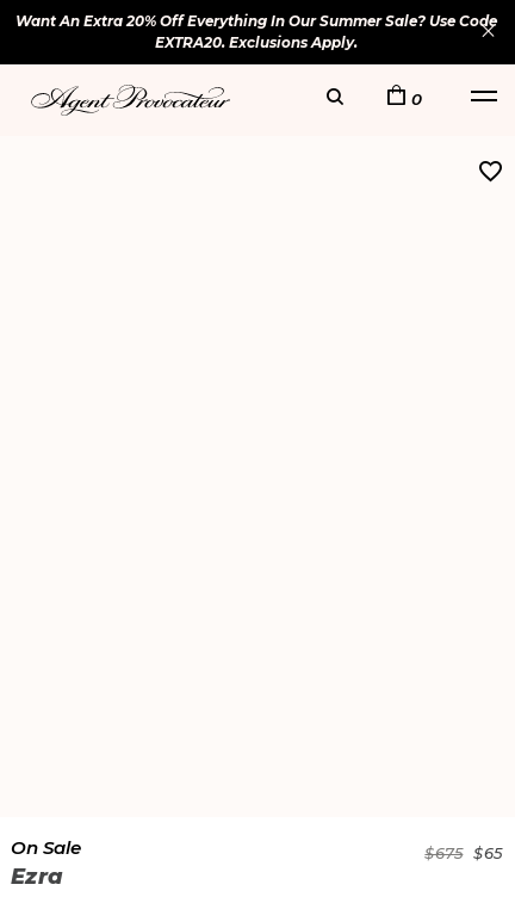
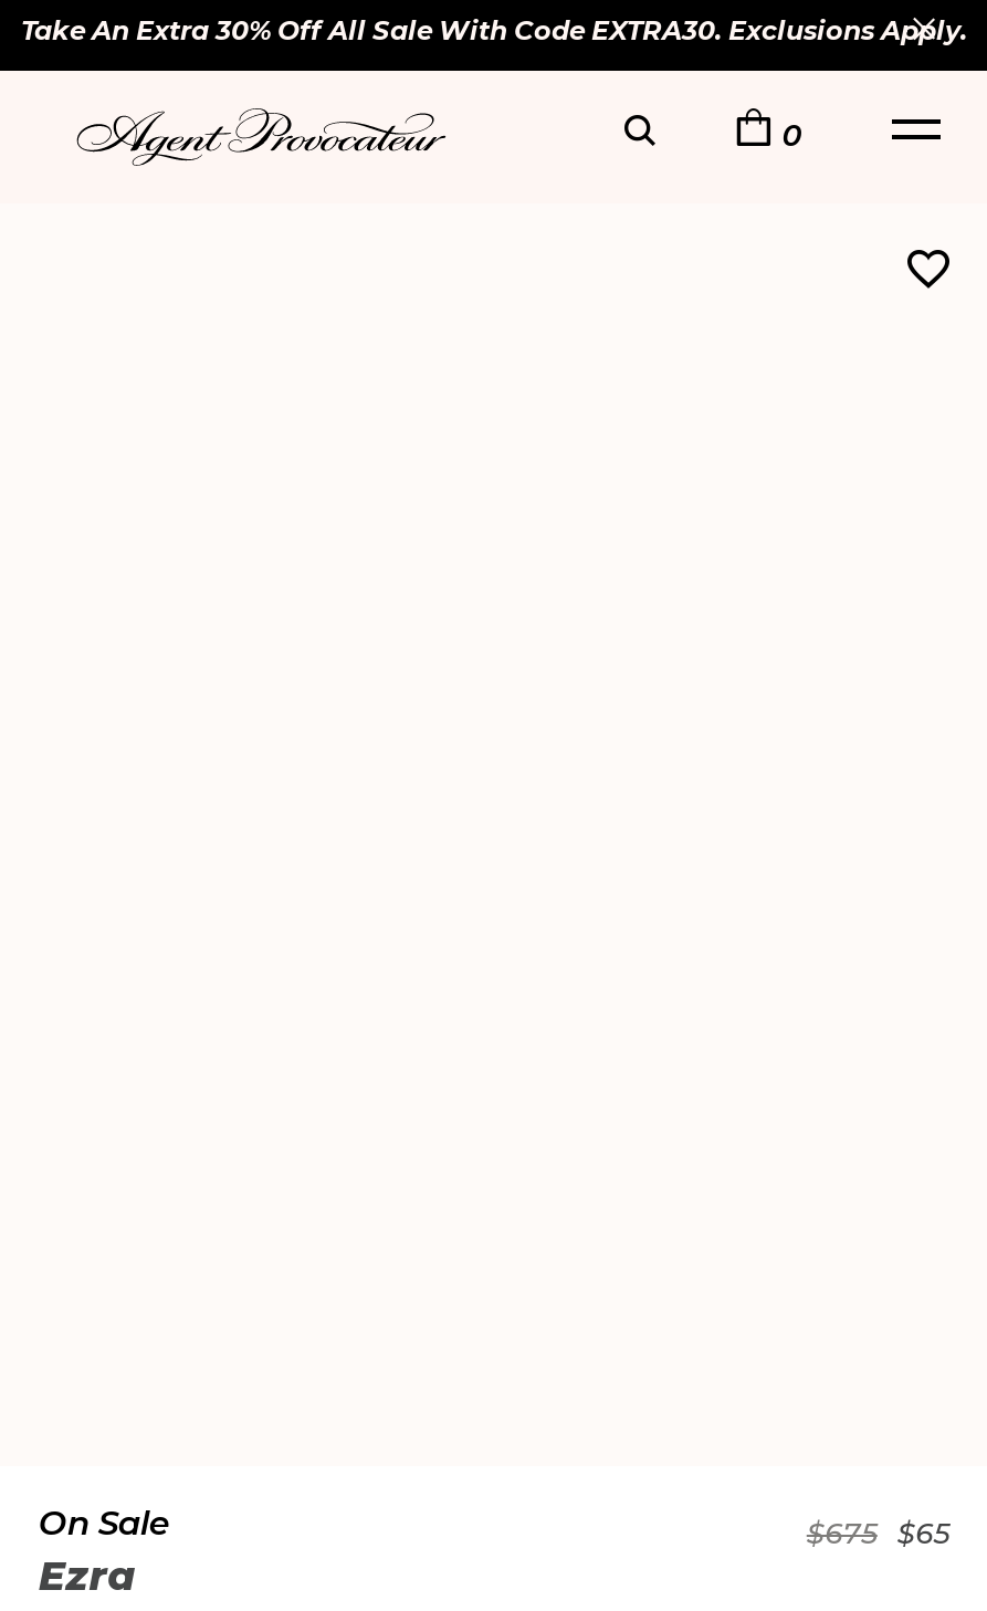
- Want An Extra 20% Off Everything In Our Summer Sale? Use Code
- EXTRA20. Exclusions Apply.
+ Take An Extra 30% Off All Sale With Code EXTRA30. Exclusions Apply.
